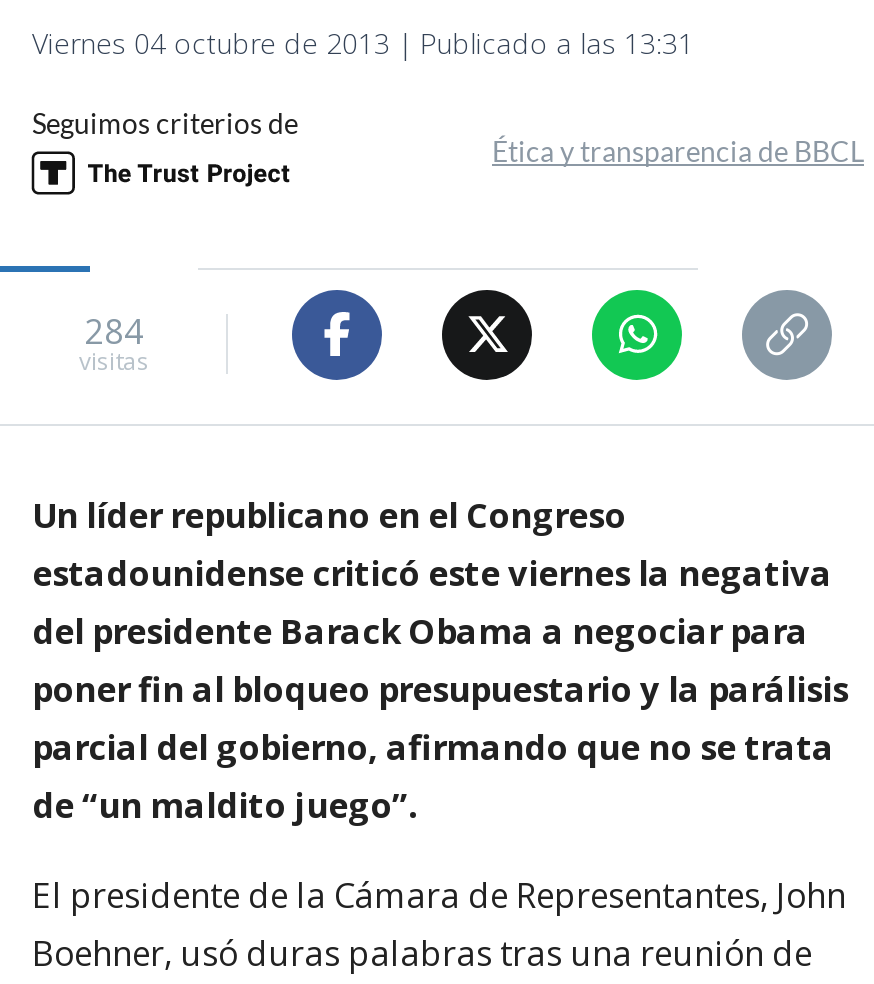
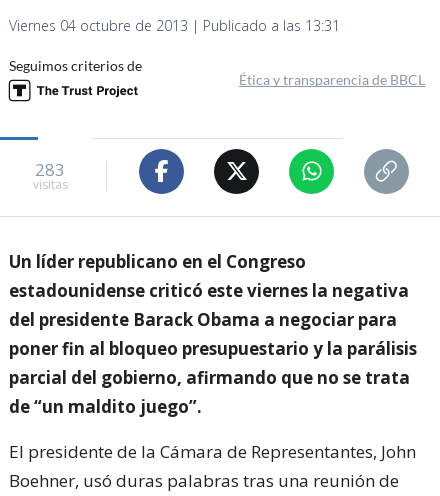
- 284
+ 283
